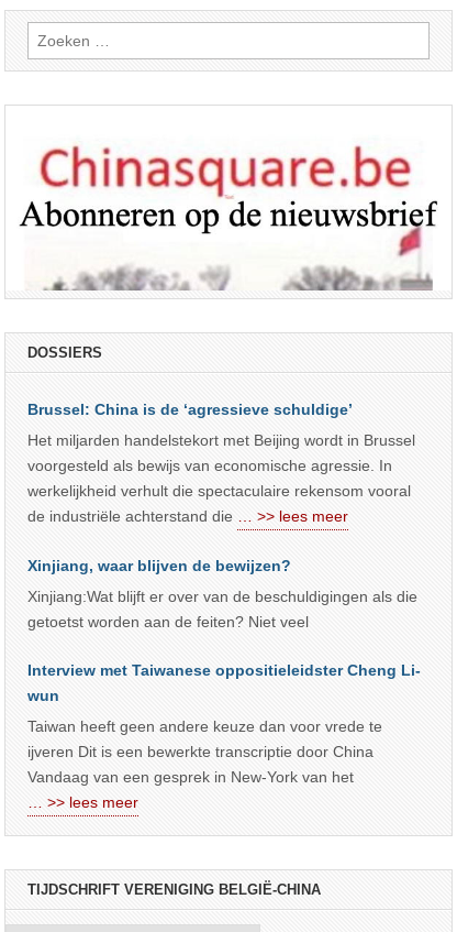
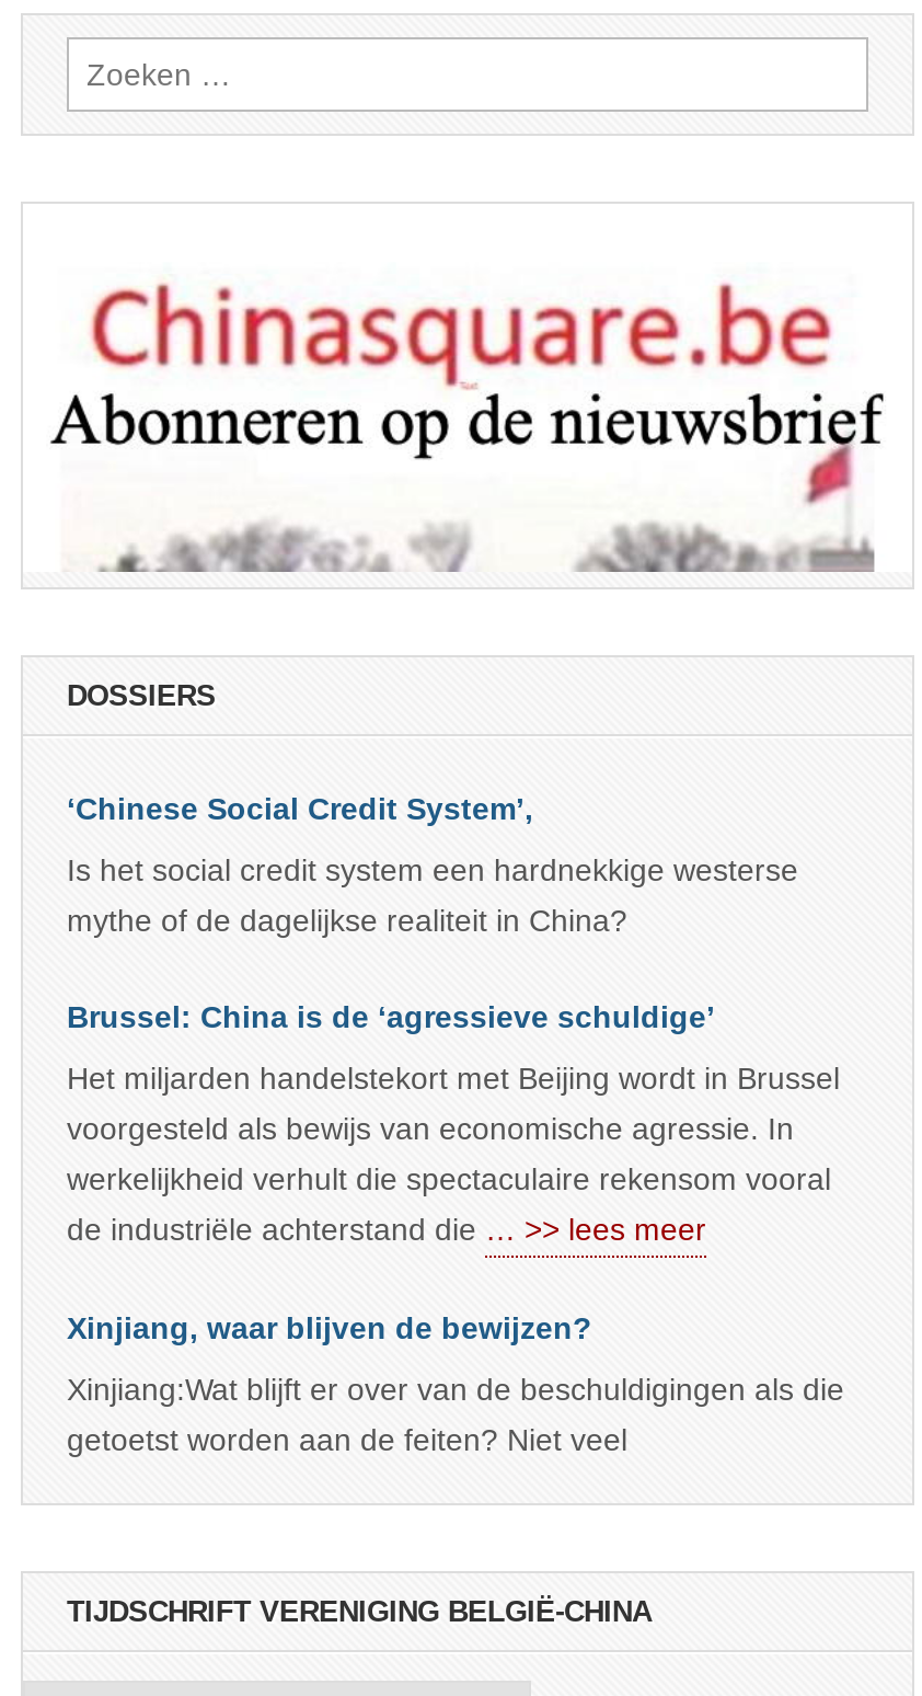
+ ‘Chinese Social Credit System’,
+ Is het social credit system een hardnekkige westerse
+ mythe of de dagelijkse realiteit in China?

moved down: Brussel: China is de ‘agressieve schuldige’ | Het miljarden handelstekort met Beijing wordt in Brussel | voorgesteld als bewijs van economische agressie. In | werkelijkheid verhult die spectaculaire rekensom vooral | de industriële achterstand die … >> lees meer | Xinjiang, waar blijven de bewijzen? | Xinjiang:Wat blijft er over van de beschuldigingen als die | getoetst worden aan de feiten? Niet veel

- Interview met Taiwanese oppositieleidster Cheng Li-
- wun
- Taiwan heeft geen andere keuze dan voor vrede te
- ijveren Dit is een bewerkte transcriptie door China
- Vandaag van een gesprek in New-York van het
- … >> lees meer
